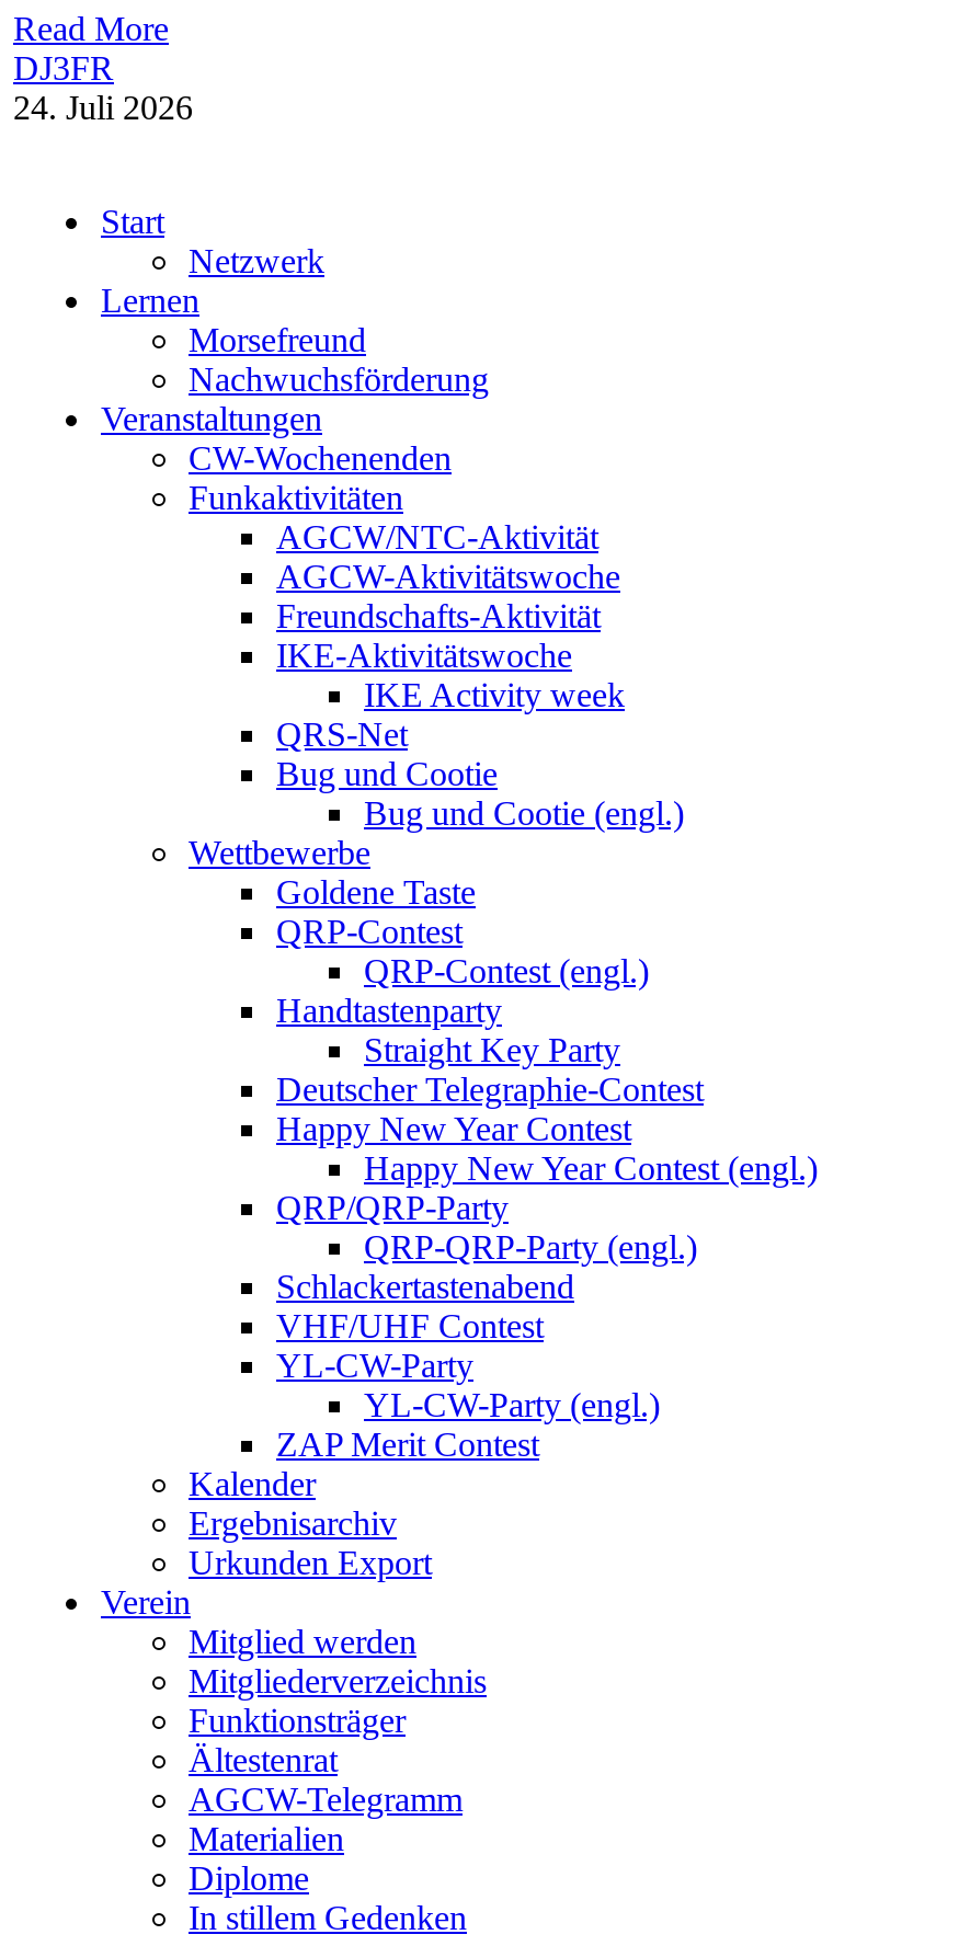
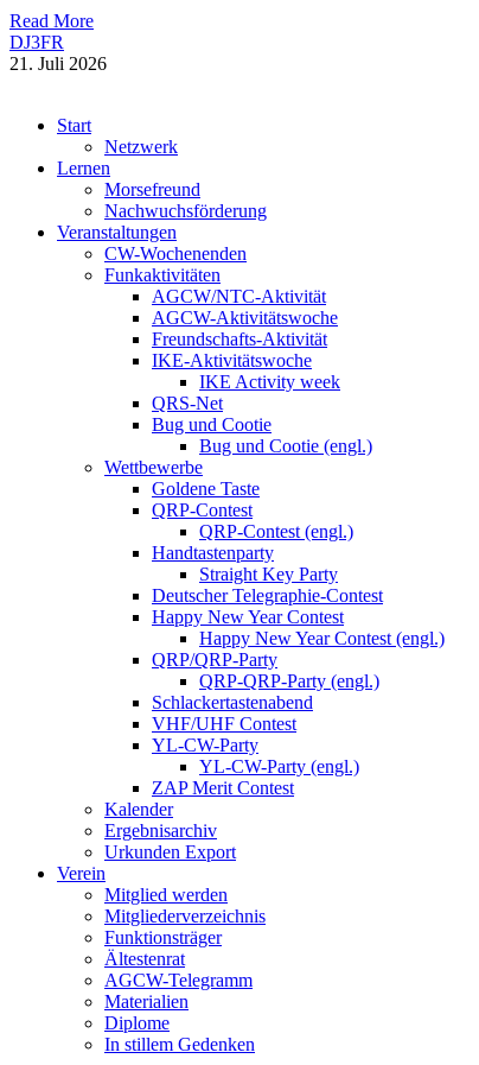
- 24. Juli 2026
+ 21. Juli 2026
